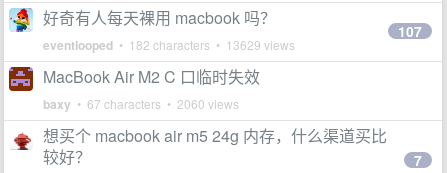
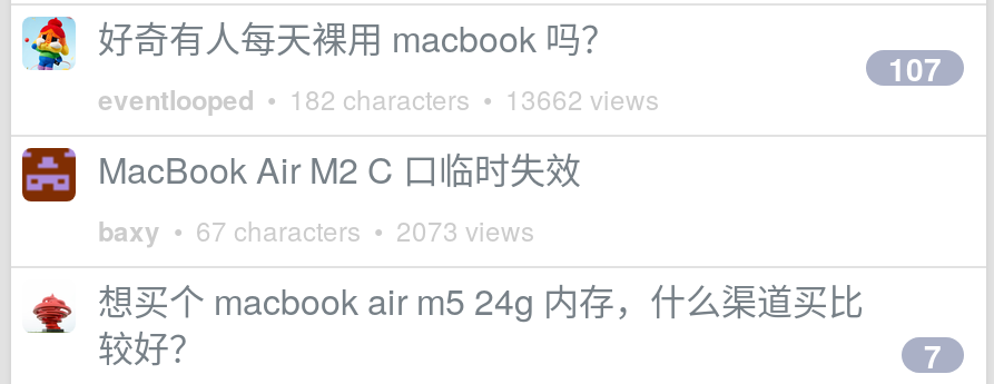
- eventlooped • 182 characters • 13629 views
+ eventlooped • 182 characters • 13662 views

- baxy • 67 characters • 2060 views
+ baxy • 67 characters • 2073 views
